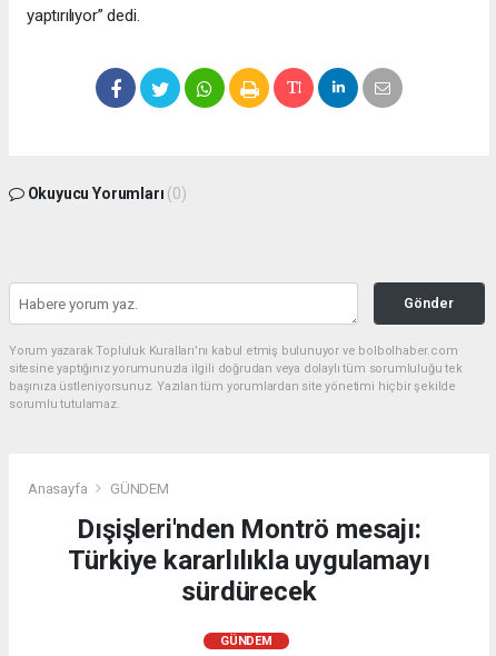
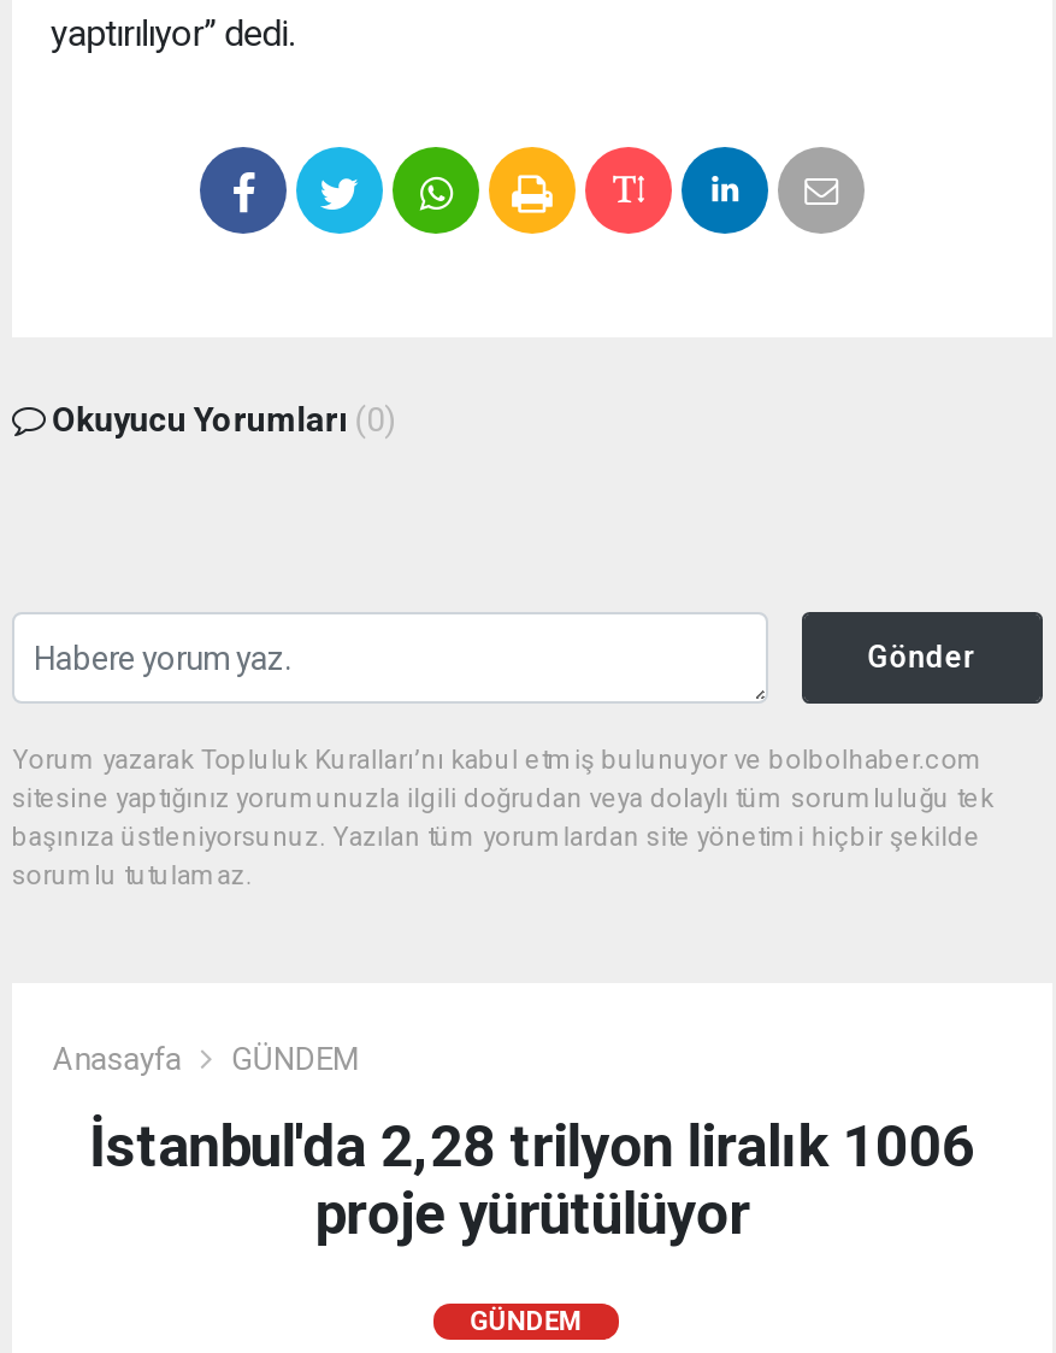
- Dışişleri'nden Montrö mesajı:
- Türkiye kararlılıkla uygulamayı
- sürdürecek
+ İstanbul'da 2,28 trilyon liralık 1006
+ proje yürütülüyor
